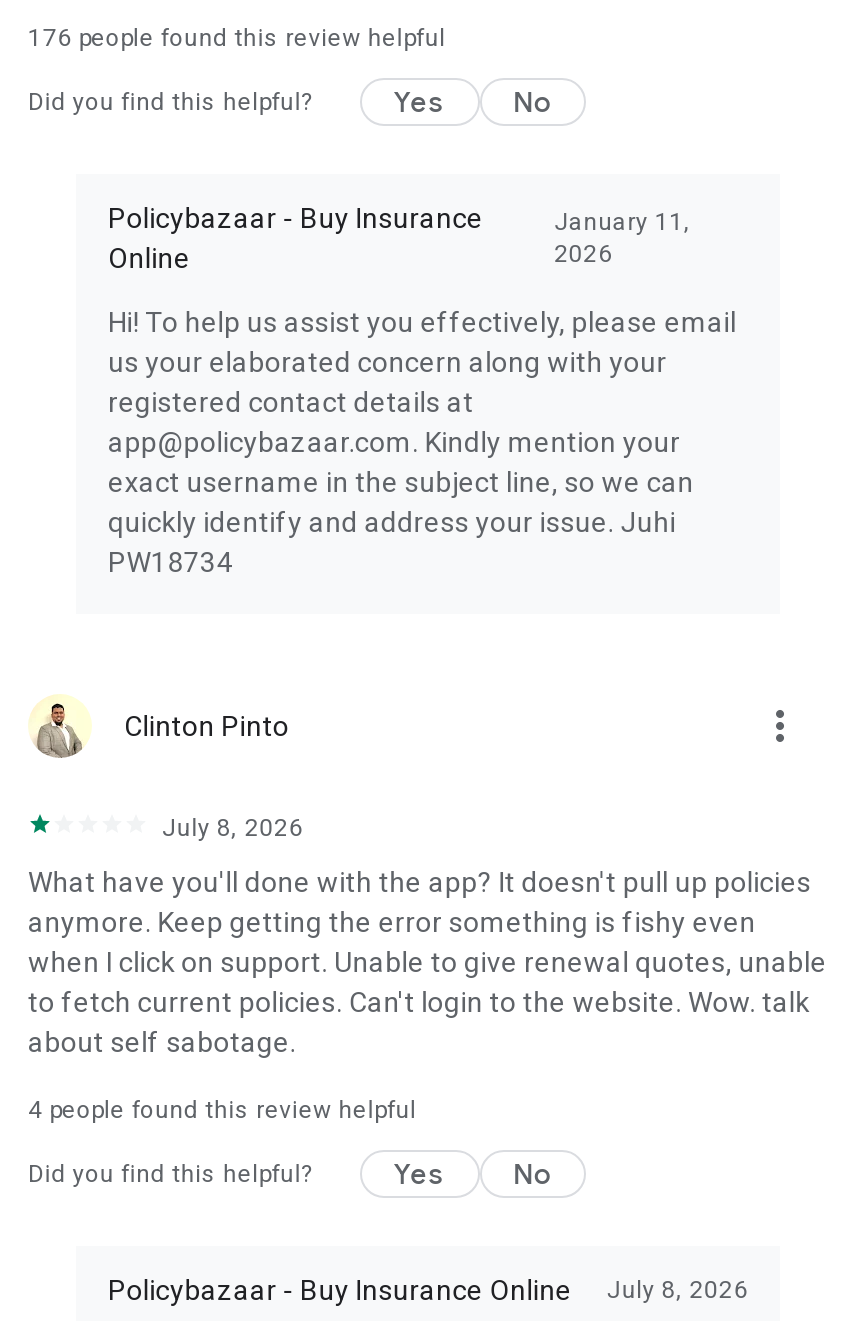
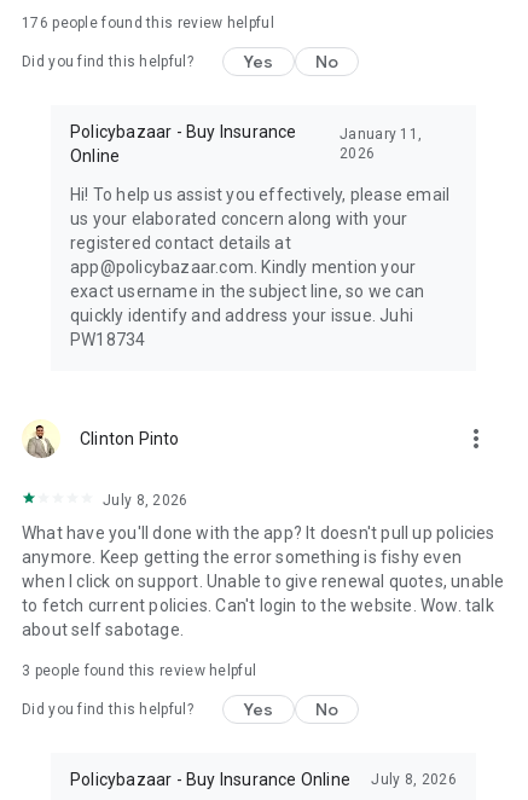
- 4 people found this review helpful
+ 3 people found this review helpful
